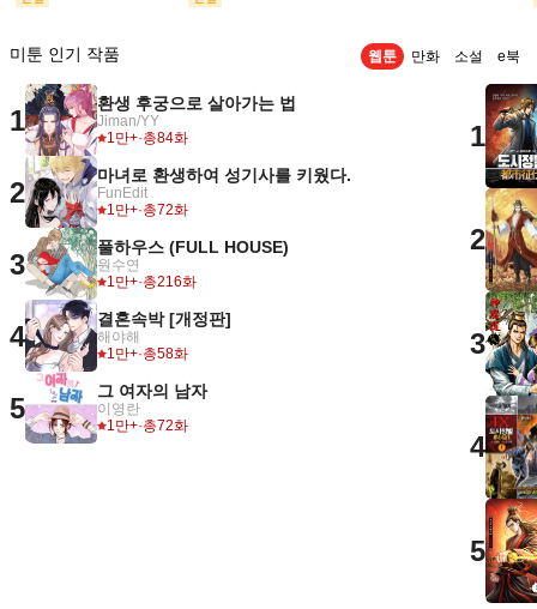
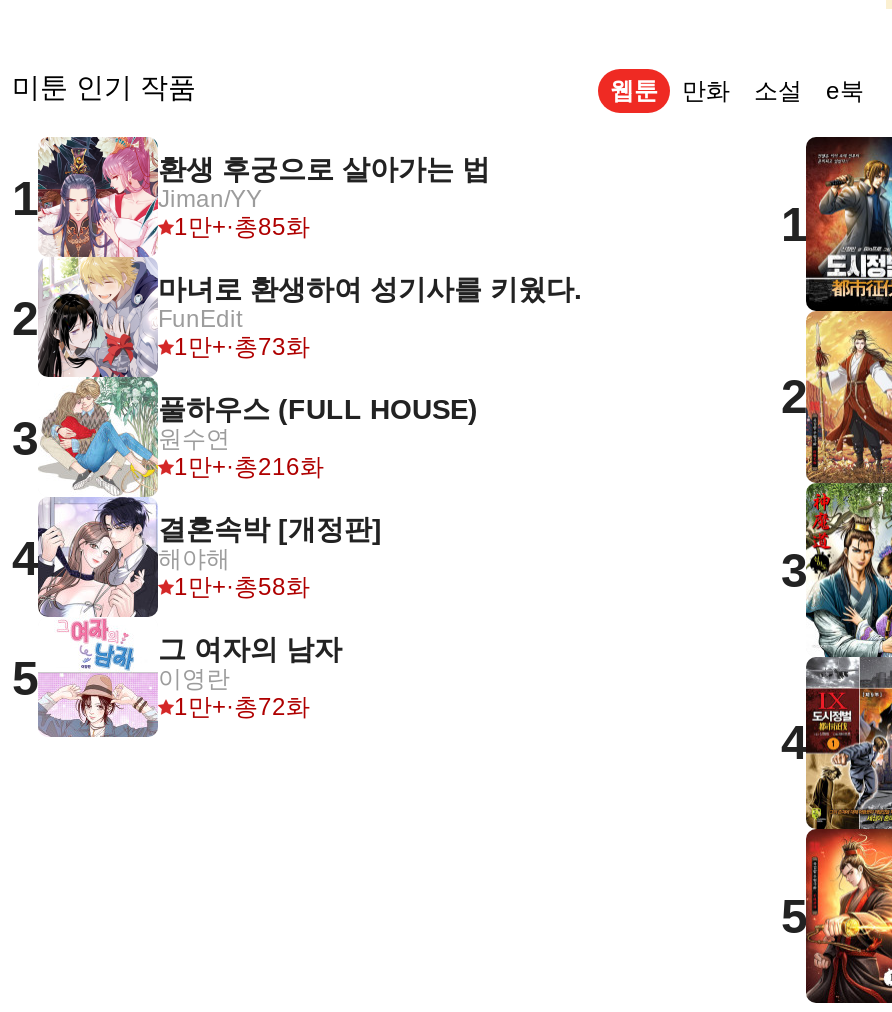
- 1만+ · 총84화
+ 1만+ · 총85화

- 1만+ · 총72화
+ 1만+ · 총73화
